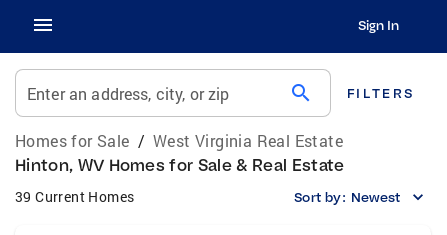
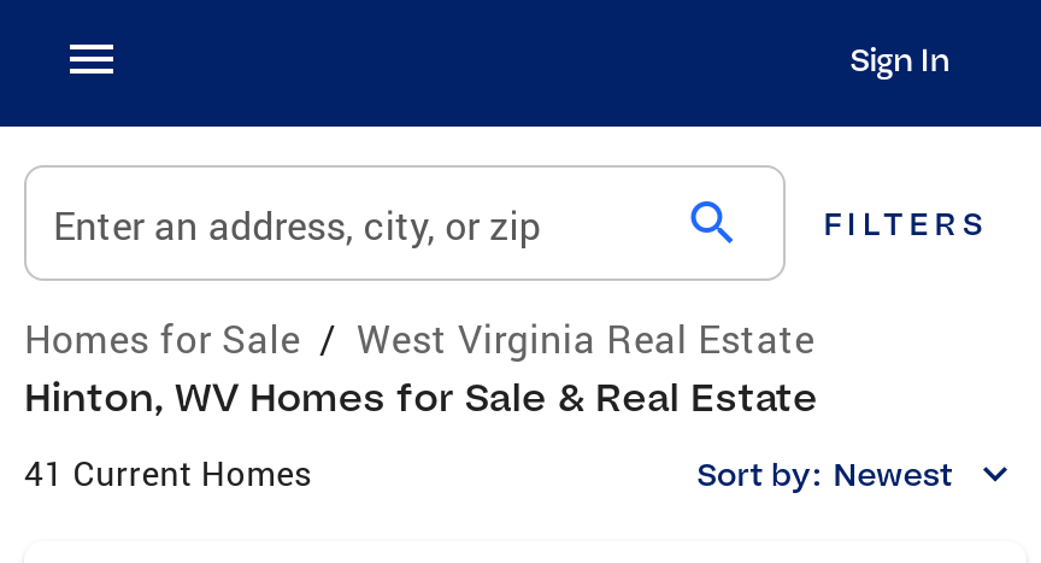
- 39 Current Homes
+ 41 Current Homes
